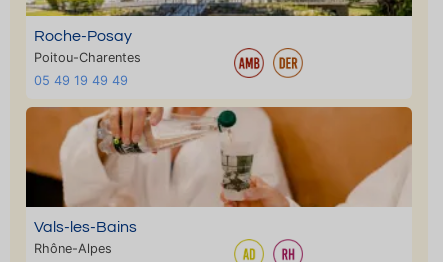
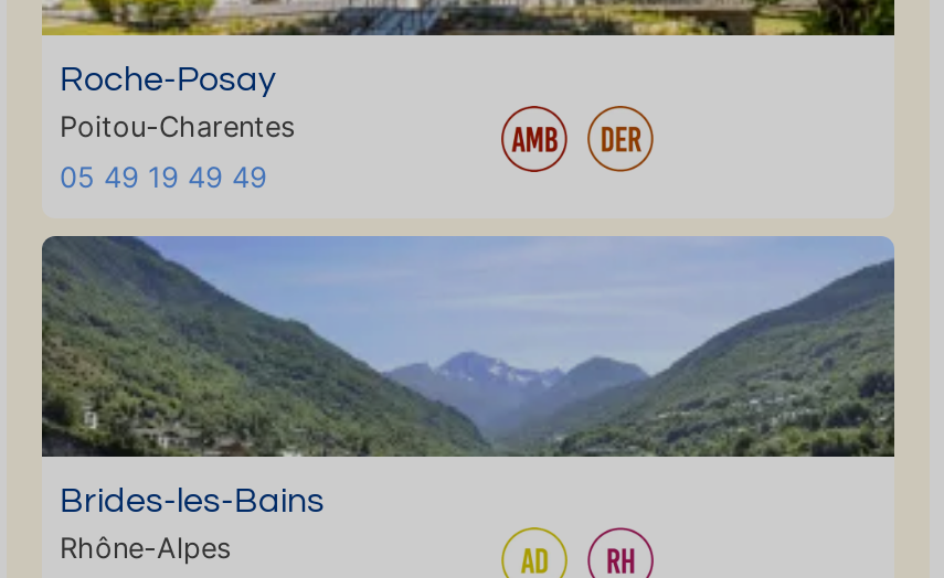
- [image]
- Vals-les-Bains
+ [image]
+ Brides-les-Bains
